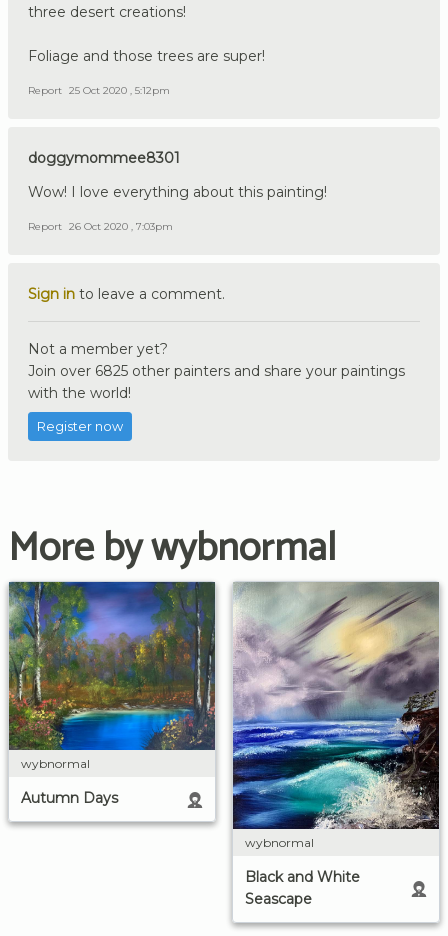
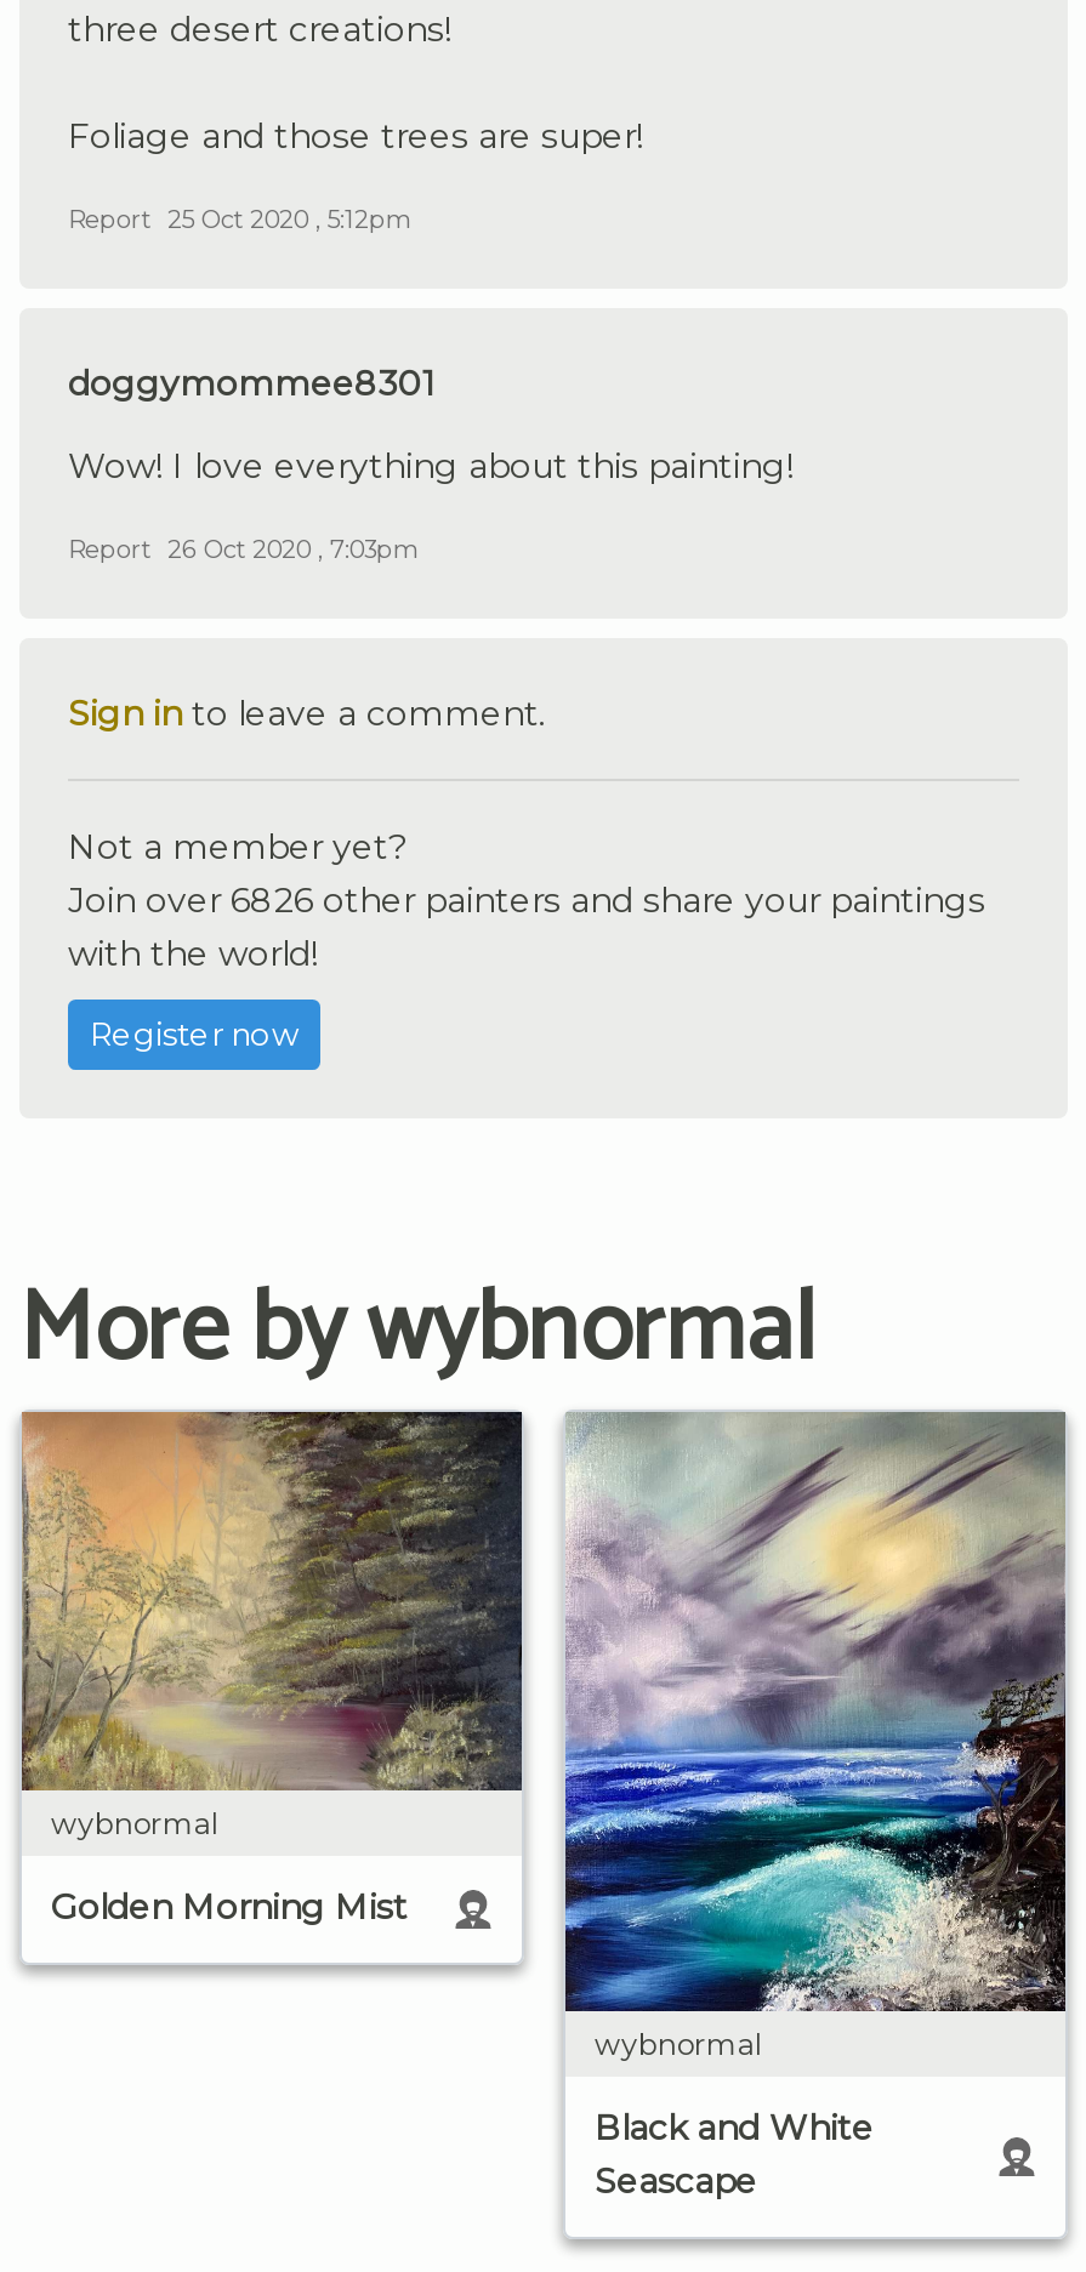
- Join over 6825 other painters and share your paintings
+ Join over 6826 other painters and share your paintings

- [image]
- Autumn Days
+ [image]
+ Golden Morning Mist
